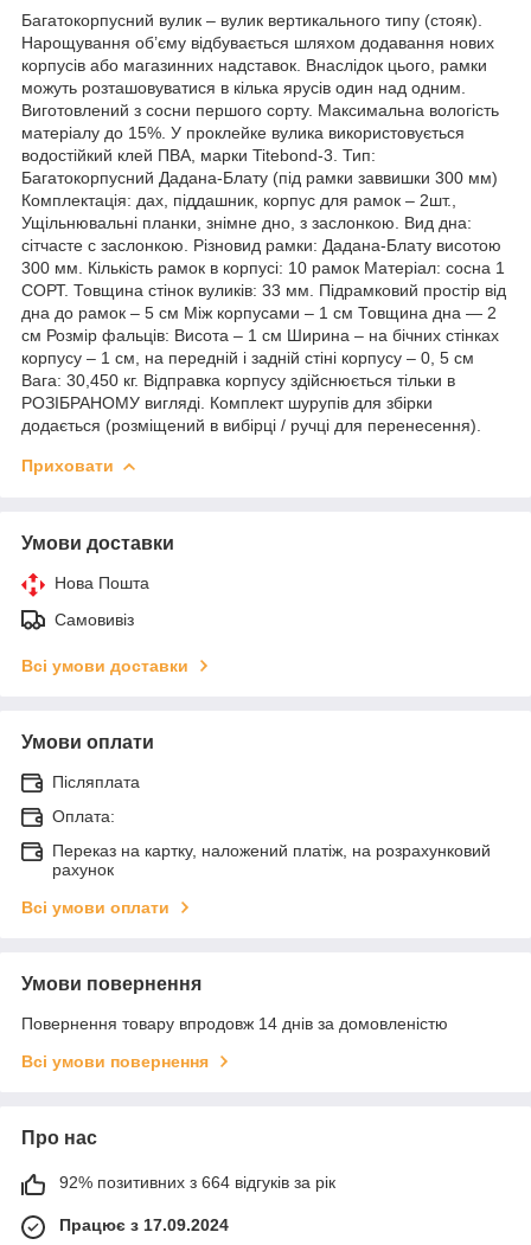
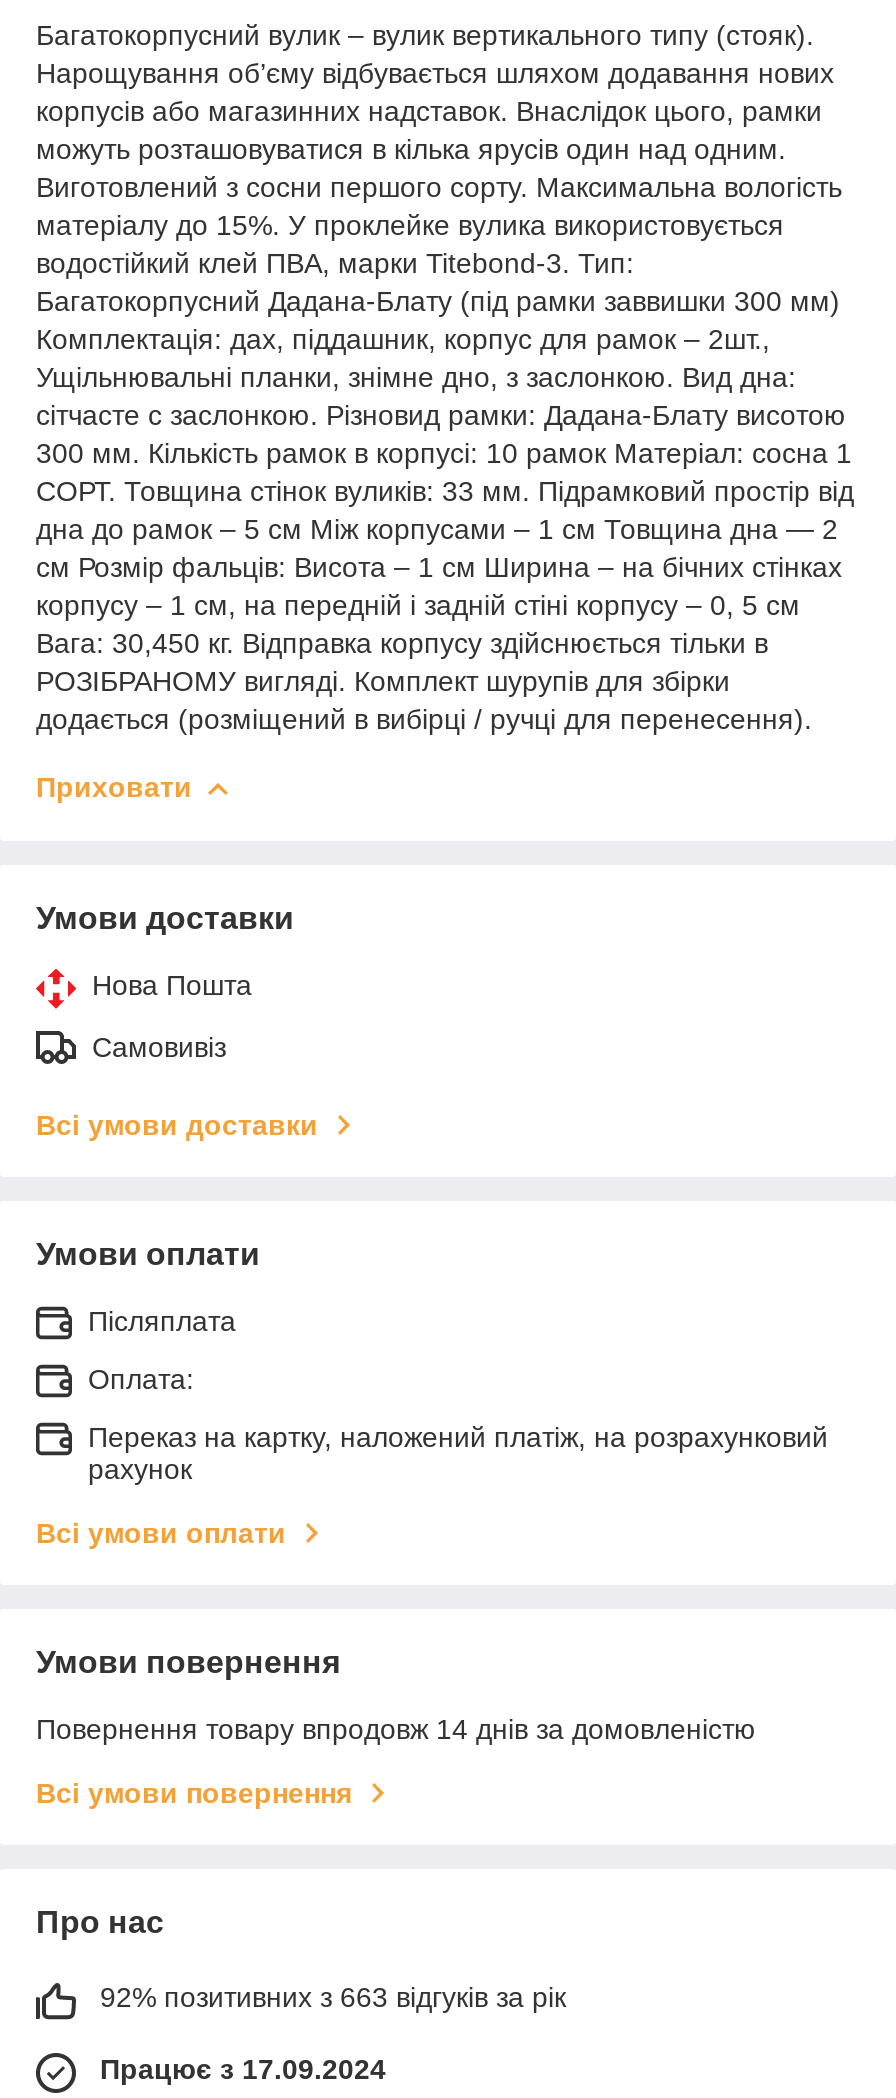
- 92% позитивних з 664 відгуків за рік
+ 92% позитивних з 663 відгуків за рік
